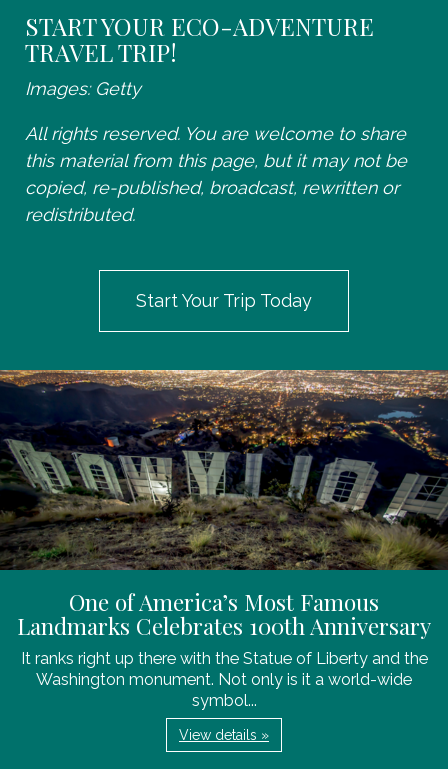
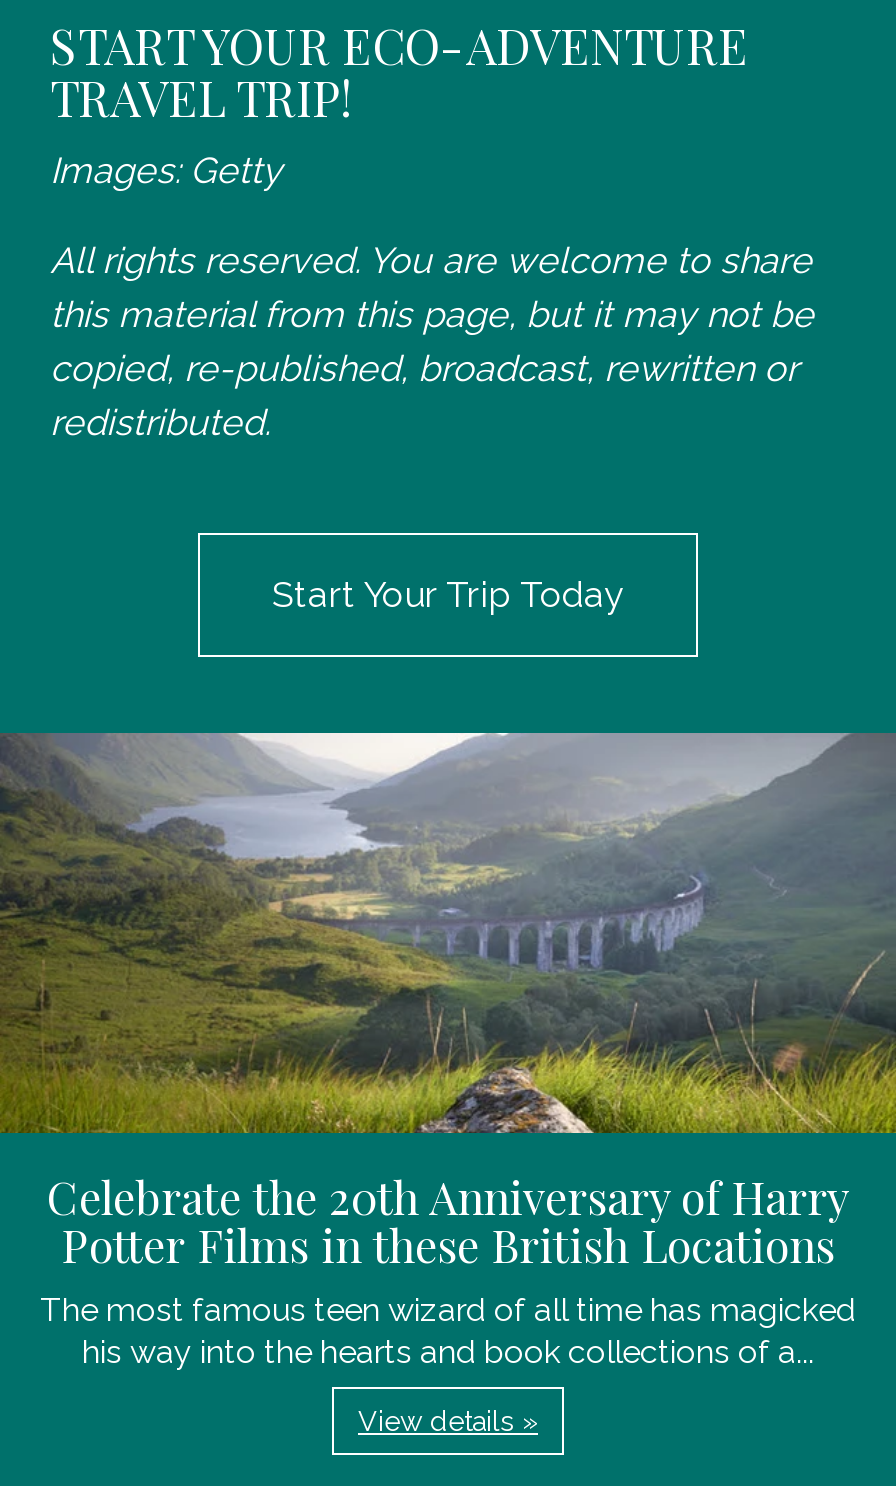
- [image]
- One of America’s Most Famous
- Landmarks Celebrates 100th Anniversary
- It ranks right up there with the Statue of Liberty and the
- Washington monument. Not only is it a world-wide
- symbol...
+ [image]
+ Celebrate the 20th Anniversary of Harry
+ Potter Films in these British Locations
+ The most famous teen wizard of all time has magicked
+ his way into the hearts and book collections of a...
